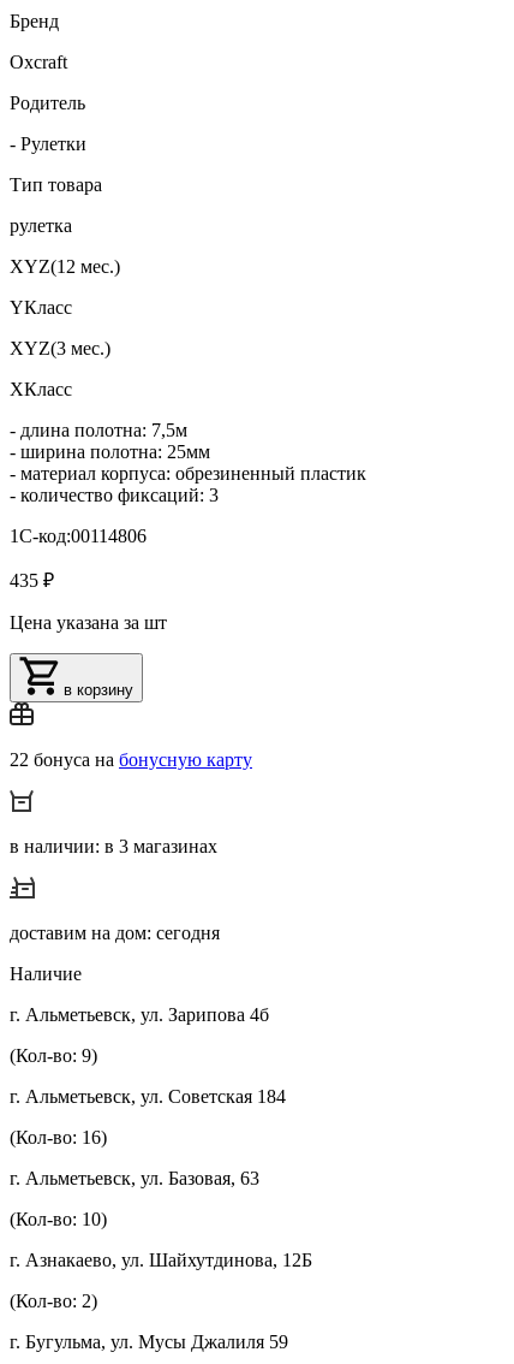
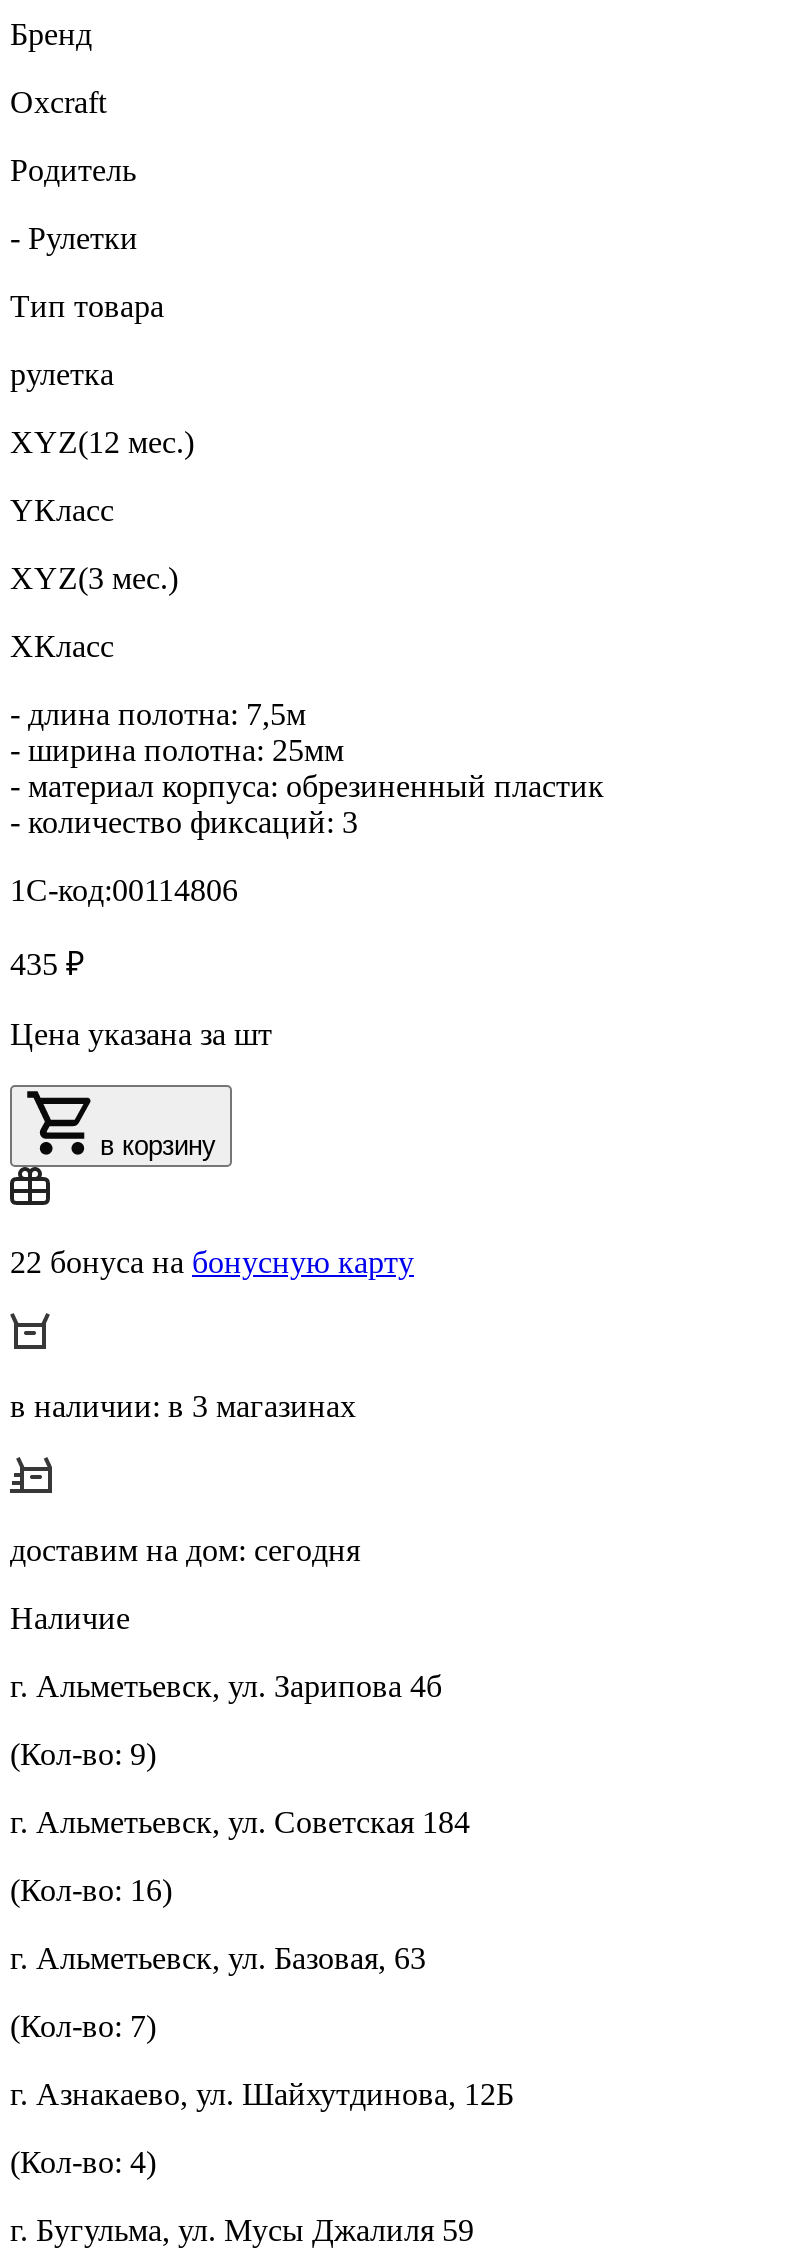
- (Кол-во: 10)
+ (Кол-во: 7)

- (Кол-во: 2)
+ (Кол-во: 4)
